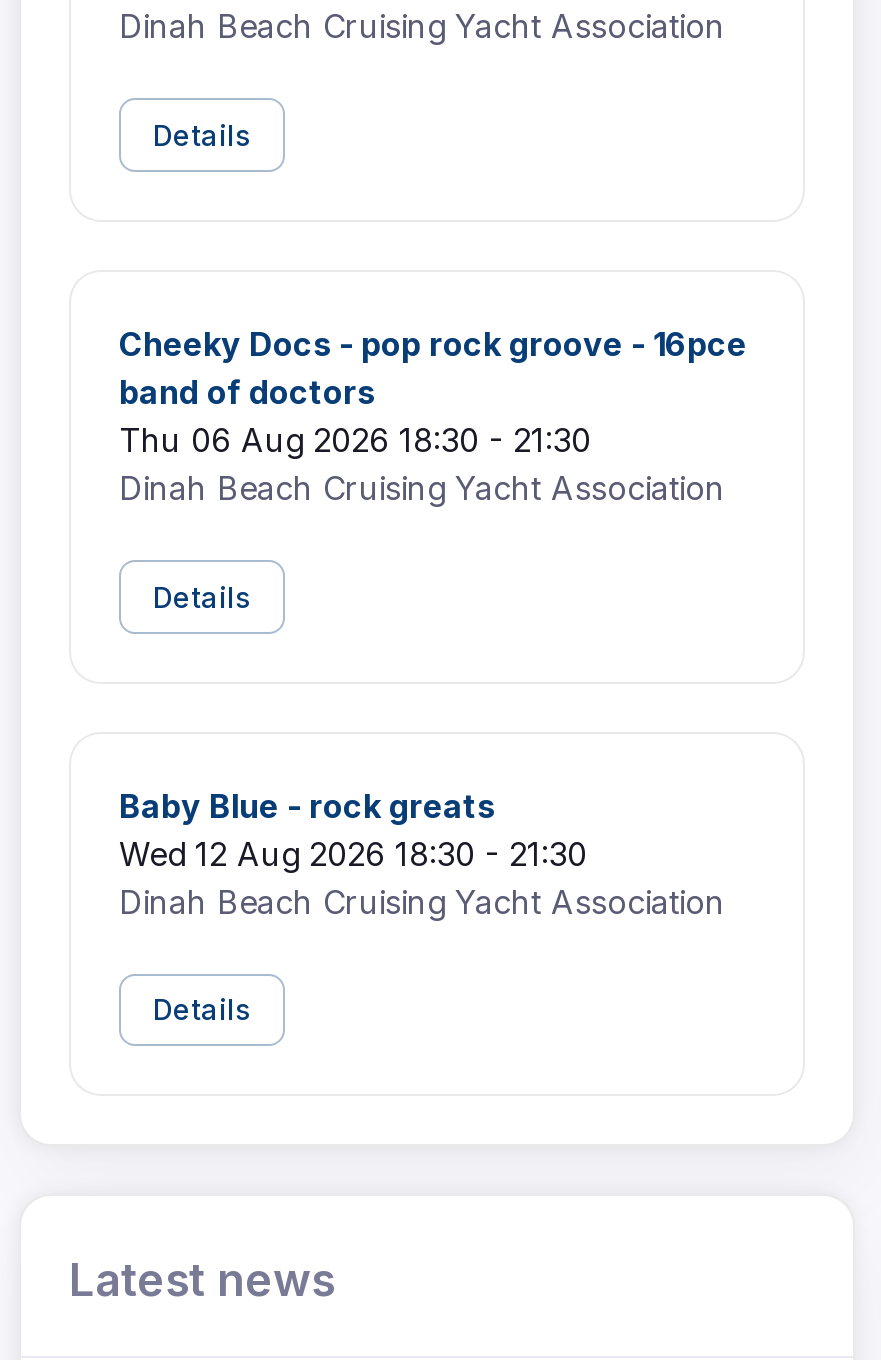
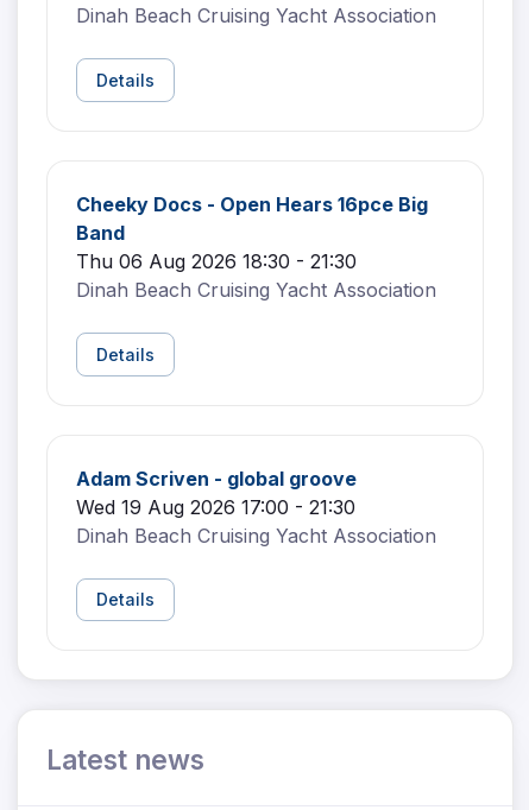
- Cheeky Docs - pop rock groove - 16pce
- band of doctors
+ Cheeky Docs - Open Hears 16pce Big
+ Band

- Baby Blue - rock greats
- Wed 12 Aug 2026 18:30 - 21:30
+ Adam Scriven - global groove
+ Wed 19 Aug 2026 17:00 - 21:30
